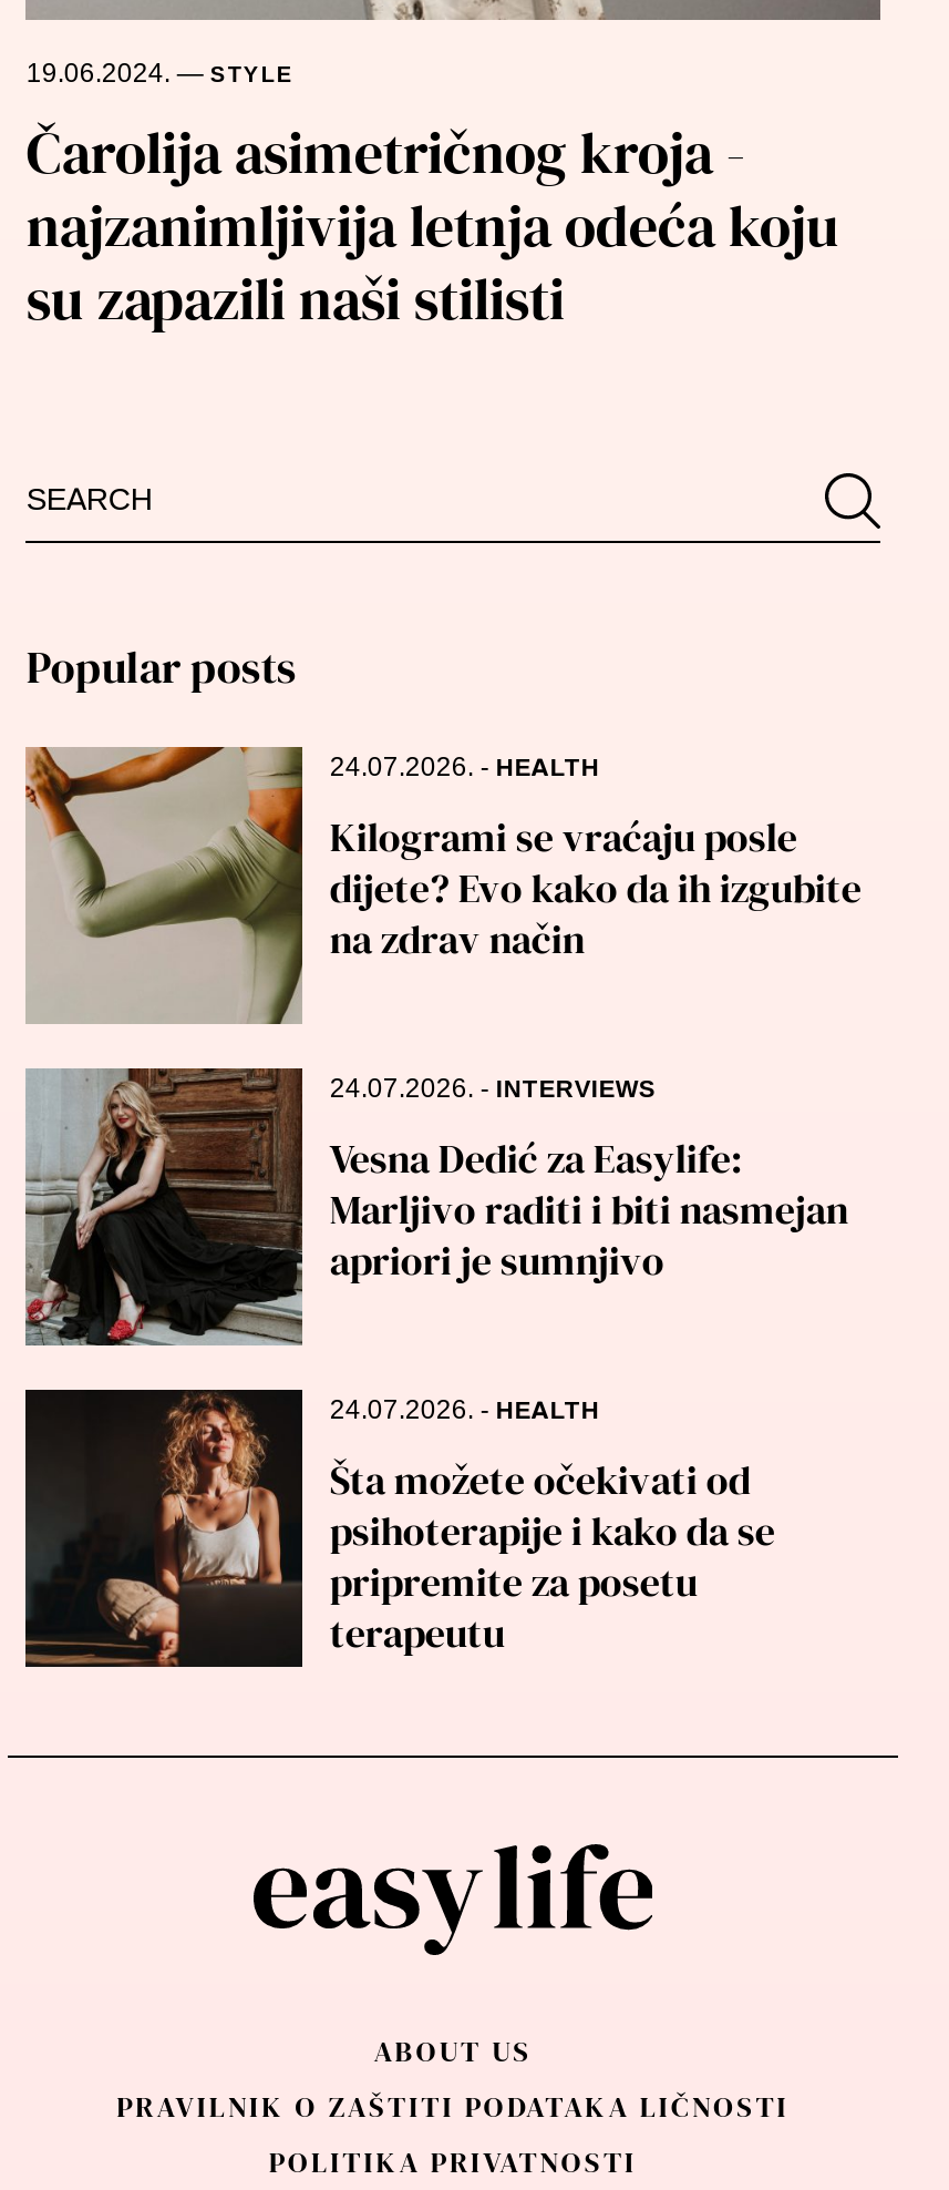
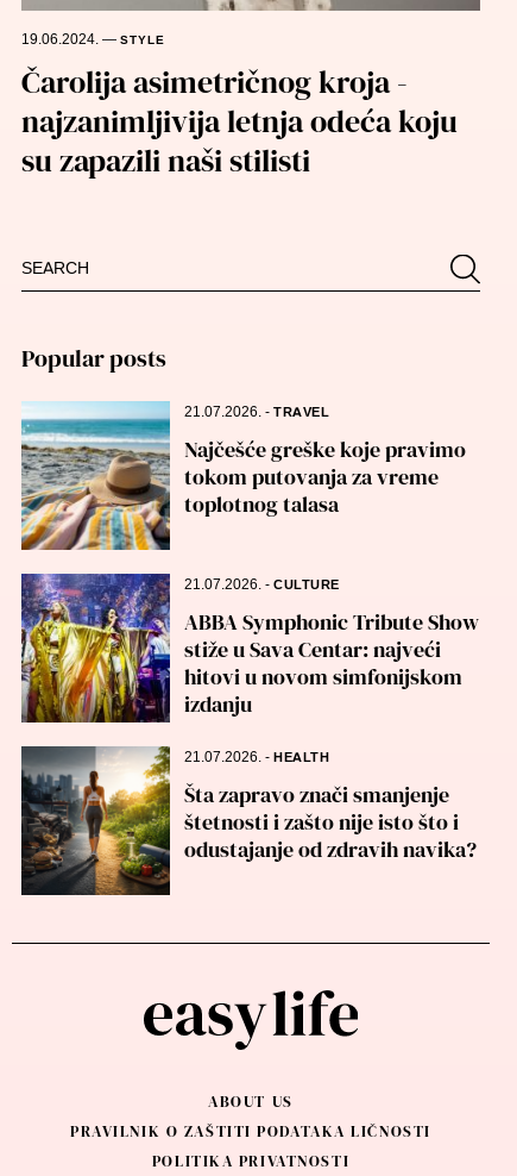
- [image]
- 24.07.2026. - HEALTH
+ [image]
+ 21.07.2026. - TRAVEL

- Kilogrami se vraćaju posle
- dijete? Evo kako da ih izgubite
- na zdrav način
+ Najčešće greške koje pravimo
+ tokom putovanja za vreme
+ toplotnog talasa

- [image]
- 24.07.2026. - INTERVIEWS
+ [image]
+ 21.07.2026. - CULTURE

- Vesna Dedić za Easylife:
- Marljivo raditi i biti nasmejan
- apriori je sumnjivo
+ ABBA Symphonic Tribute Show
+ stiže u Sava Centar: najveći
+ hitovi u novom simfonijskom
+ izdanju

- [image]
- 24.07.2026. - HEALTH
+ [image]
+ 21.07.2026. - HEALTH

- Šta možete očekivati od
- psihoterapije i kako da se
- pripremite za posetu
- terapeutu
+ Šta zapravo znači smanjenje
+ štetnosti i zašto nije isto što i
+ odustajanje od zdravih navika?
